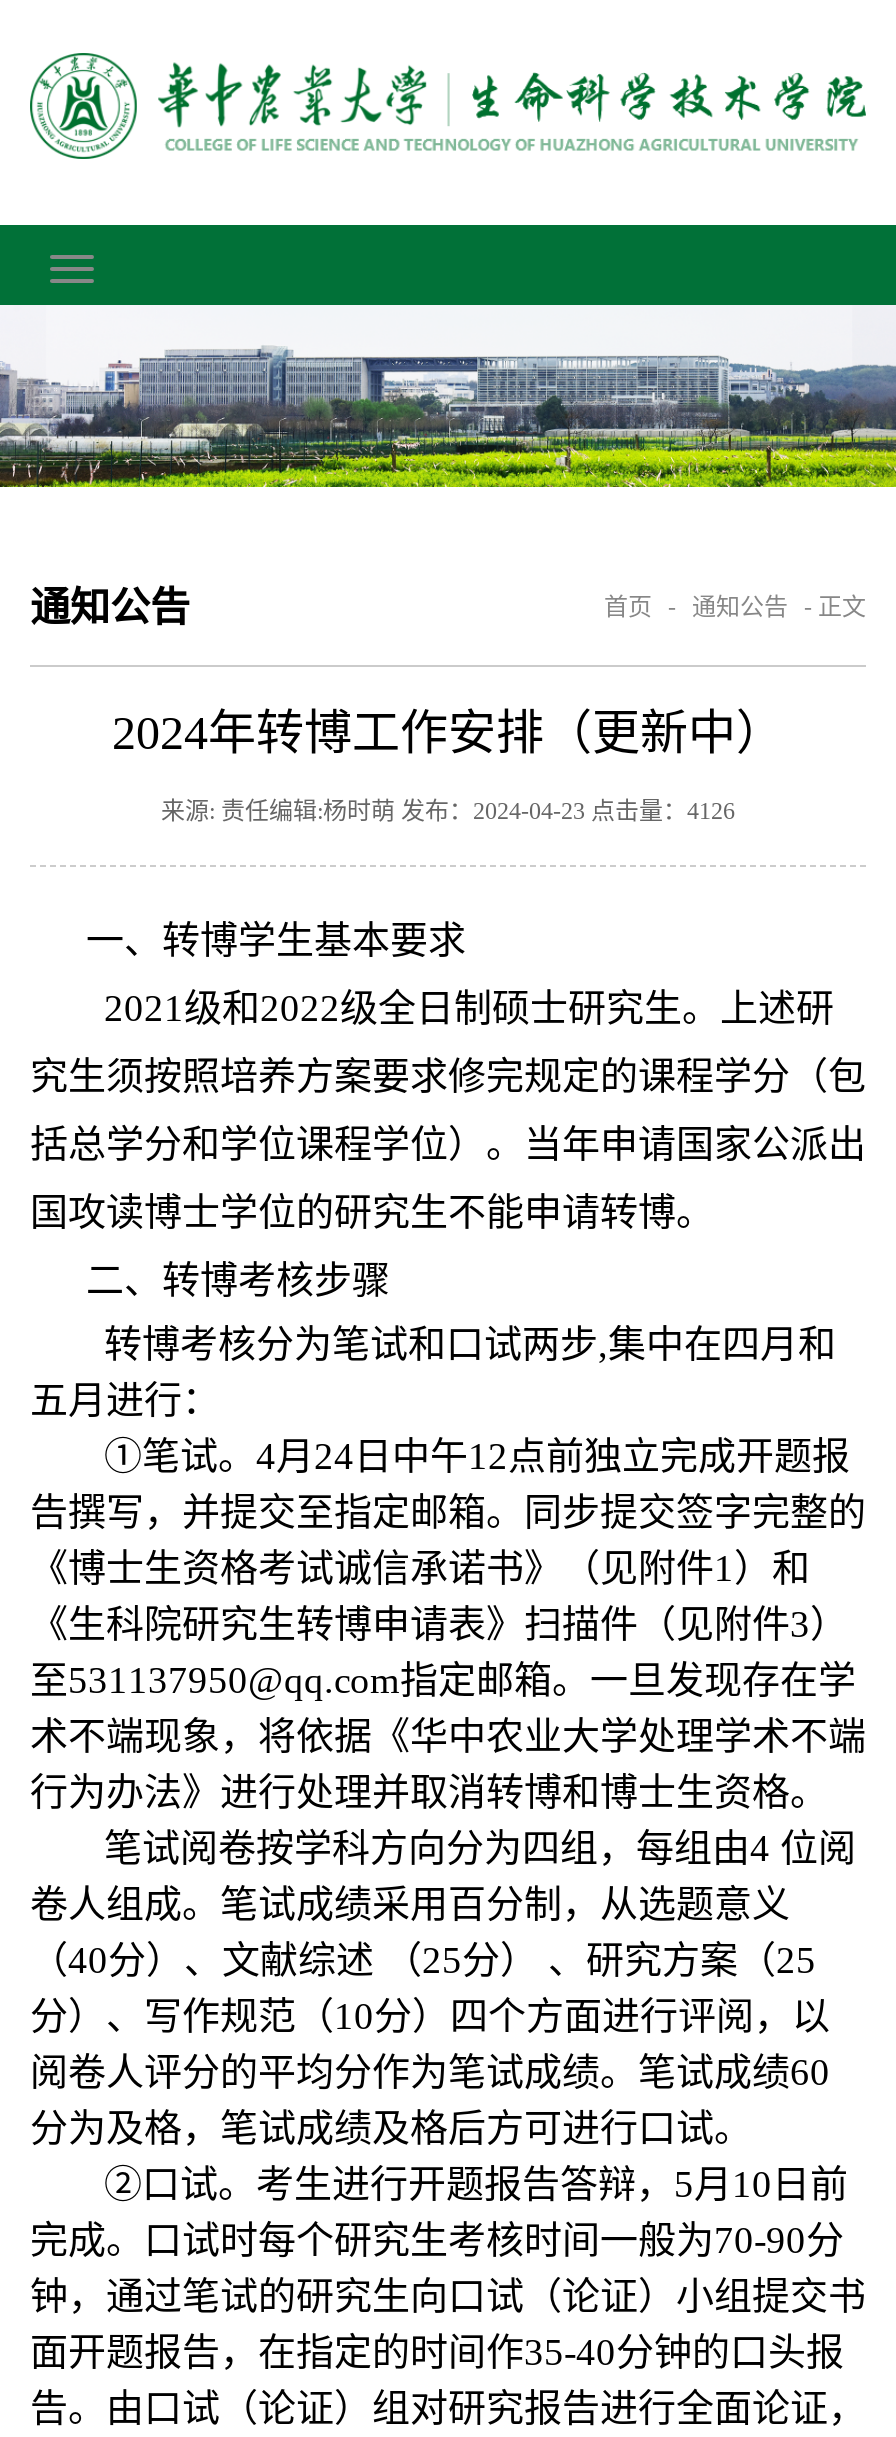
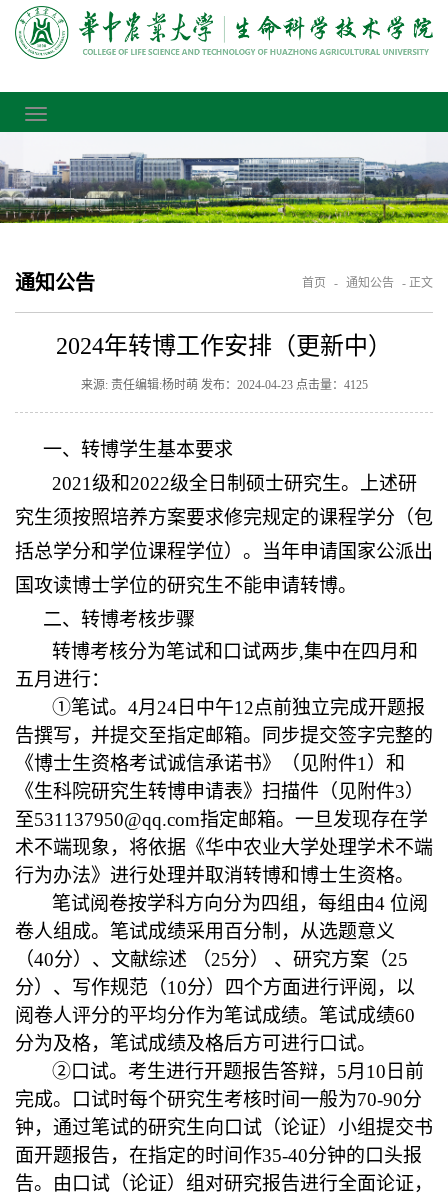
- 来源: 责任编辑:杨时萌 发布：2024-04-23 点击量：4126
+ 来源: 责任编辑:杨时萌 发布：2024-04-23 点击量：4125
